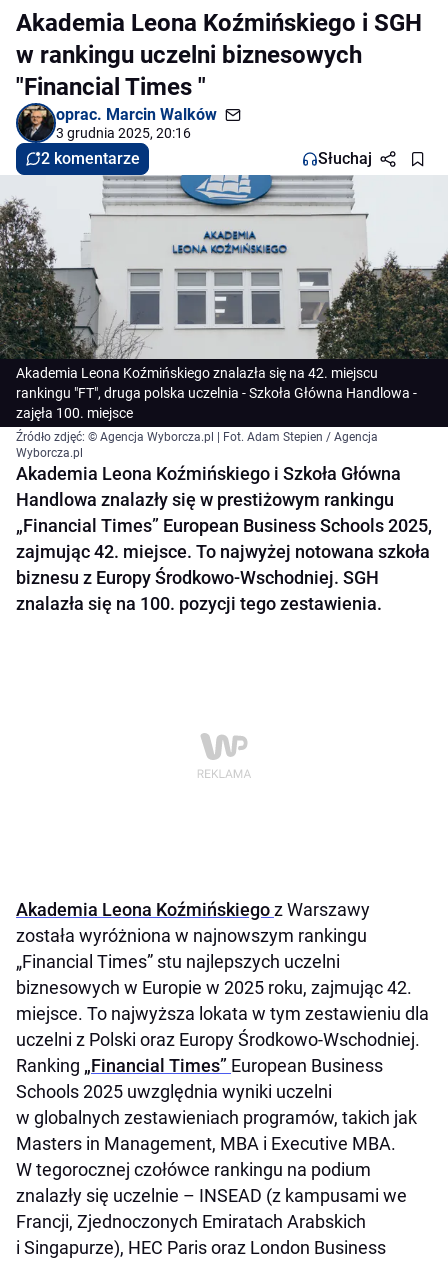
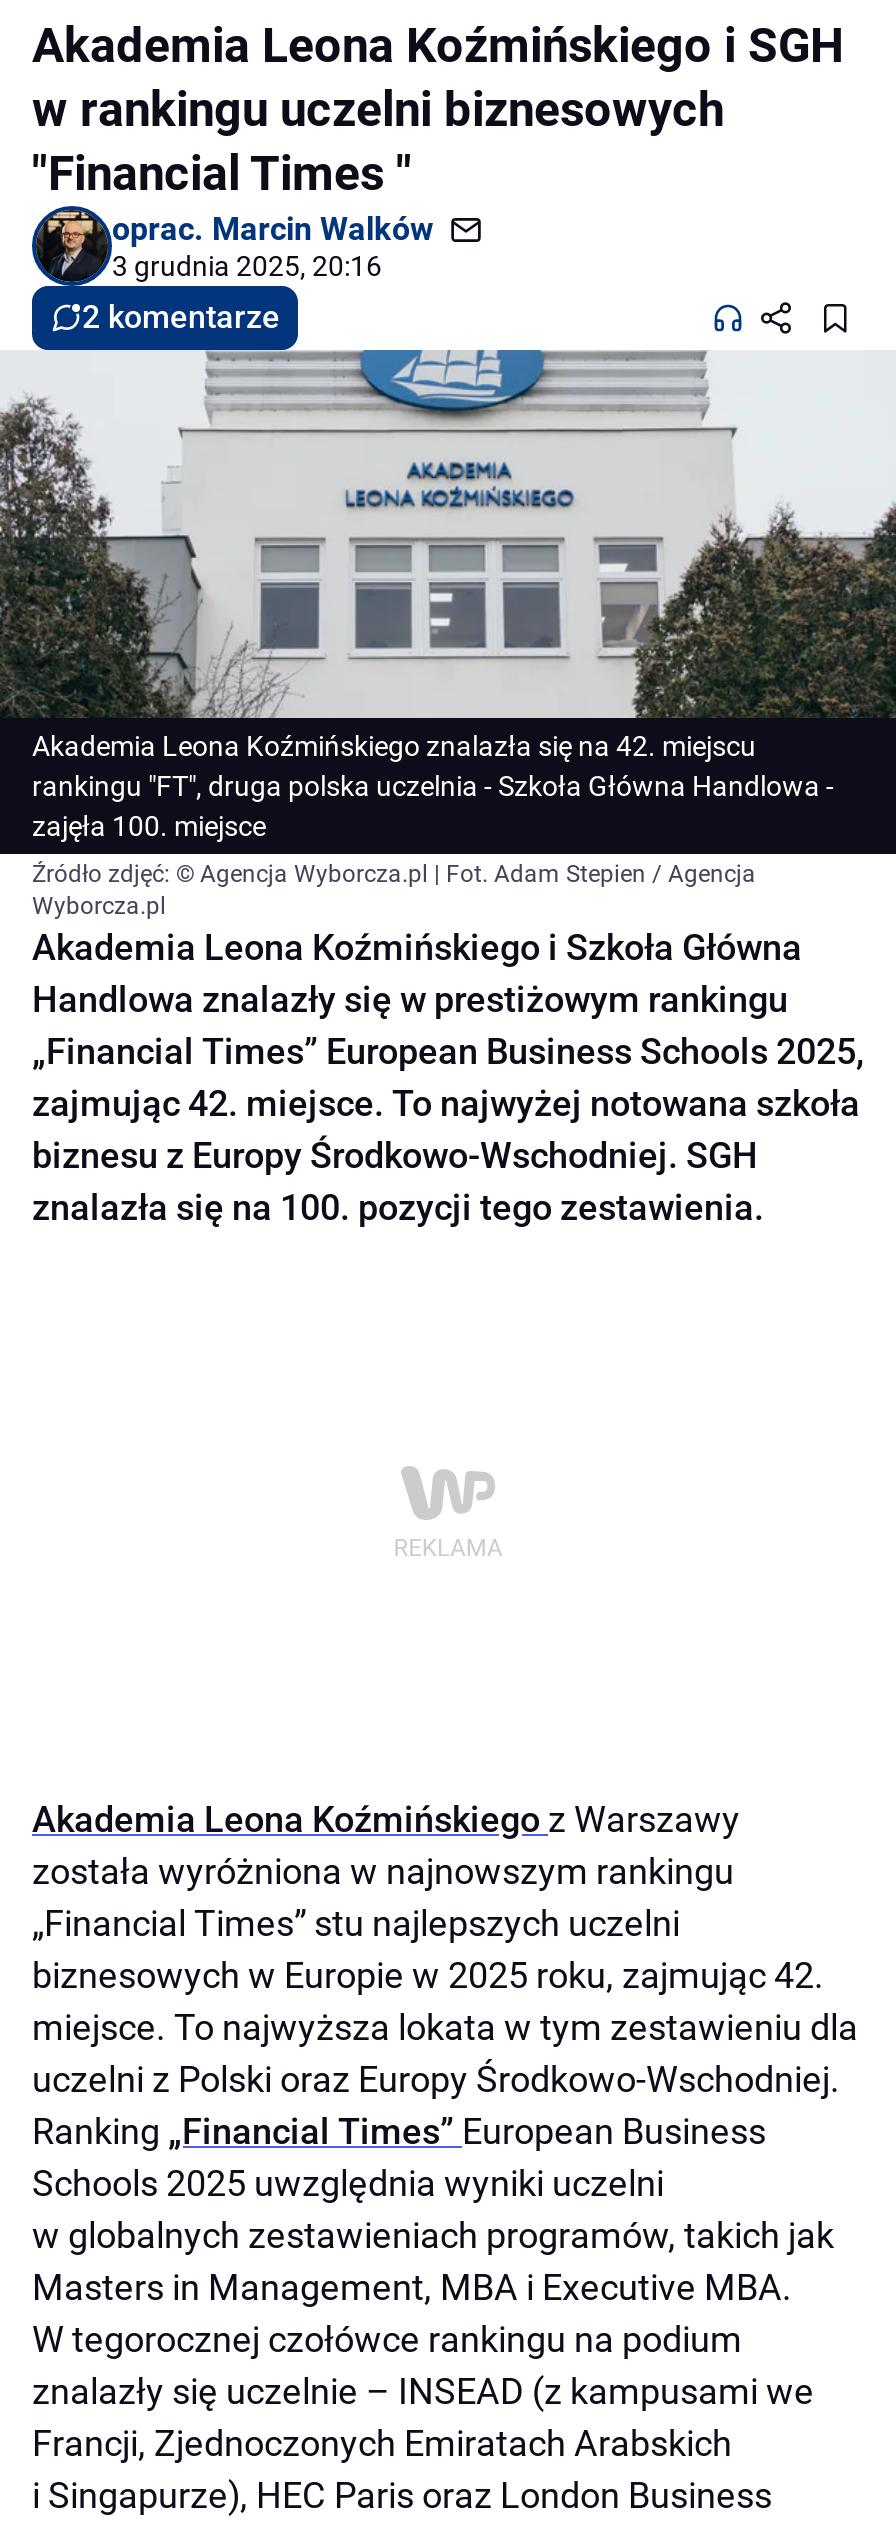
- Słuchaj
